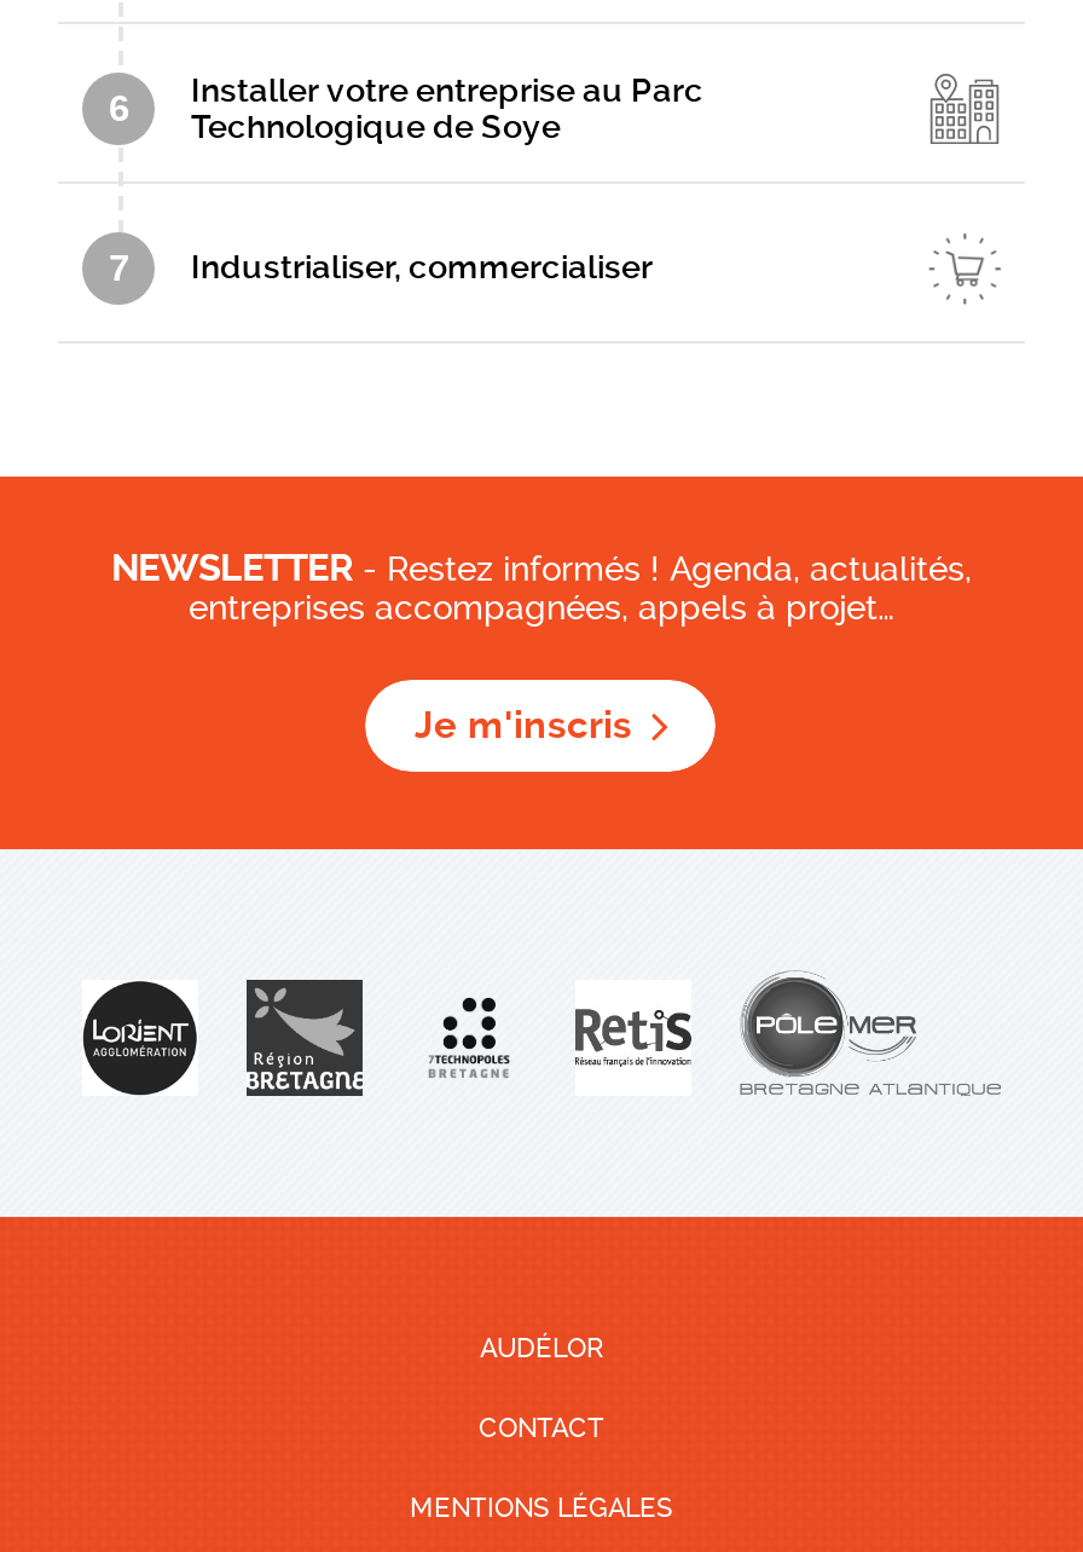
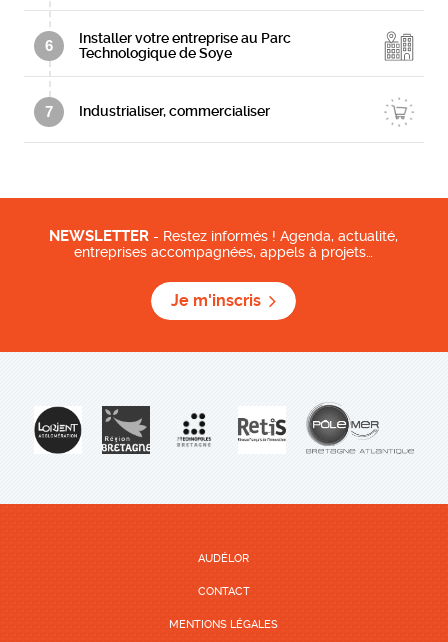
- NEWSLETTER - Restez informés ! Agenda, actualités,
+ NEWSLETTER - Restez informés ! Agenda, actualité,

- entreprises accompagnées, appels à projet…
+ entreprises accompagnées, appels à projets…
